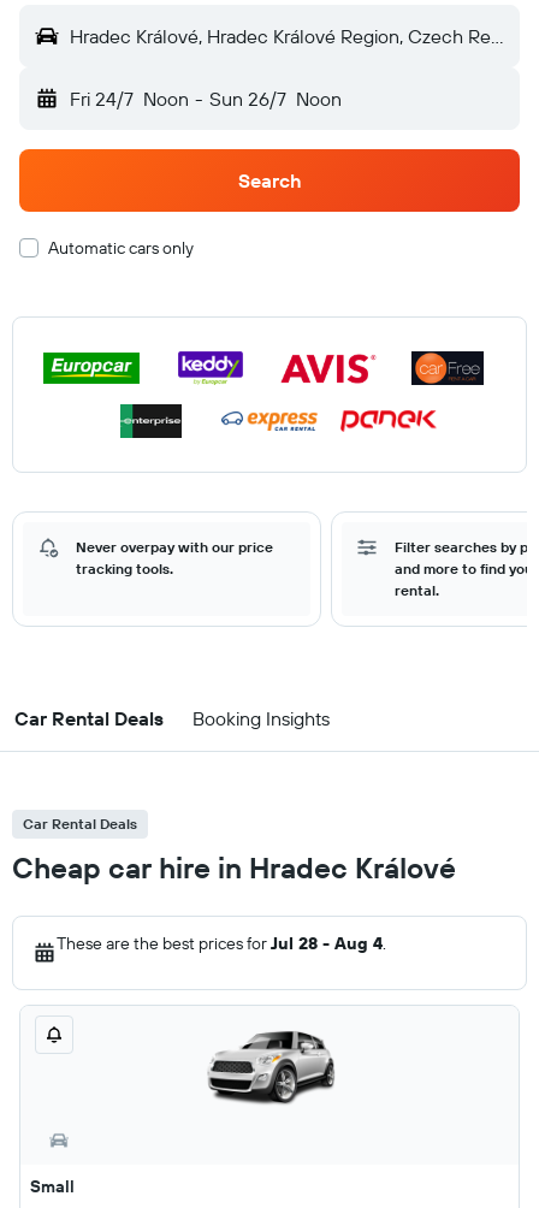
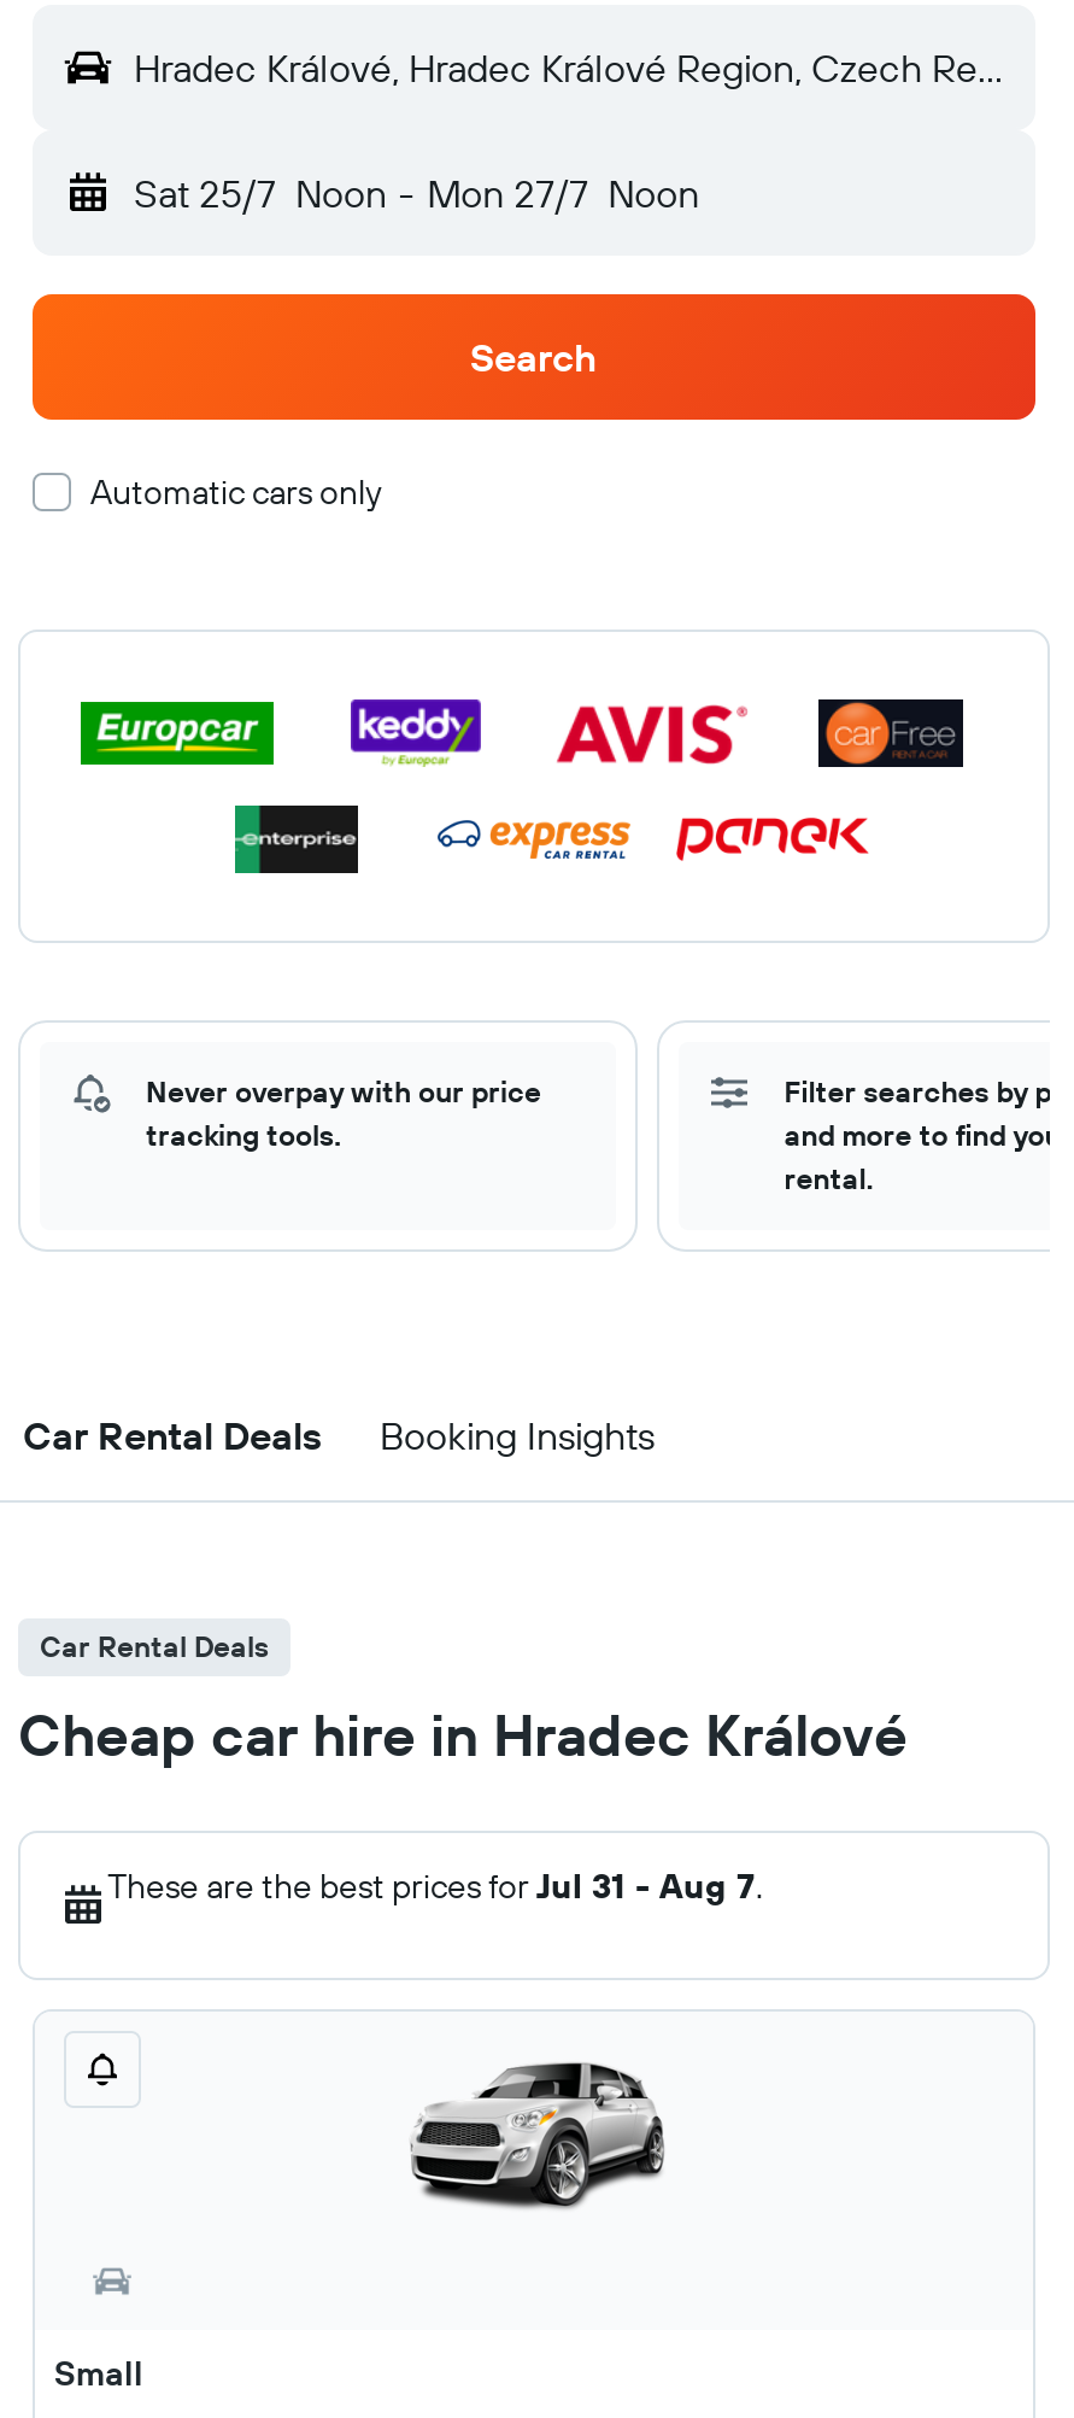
- Fri 24/7 Noon - Sun 26/7 Noon
+ Sat 25/7 Noon - Mon 27/7 Noon

- These are the best prices for Jul 28 - Aug 4.
+ These are the best prices for Jul 31 - Aug 7.
